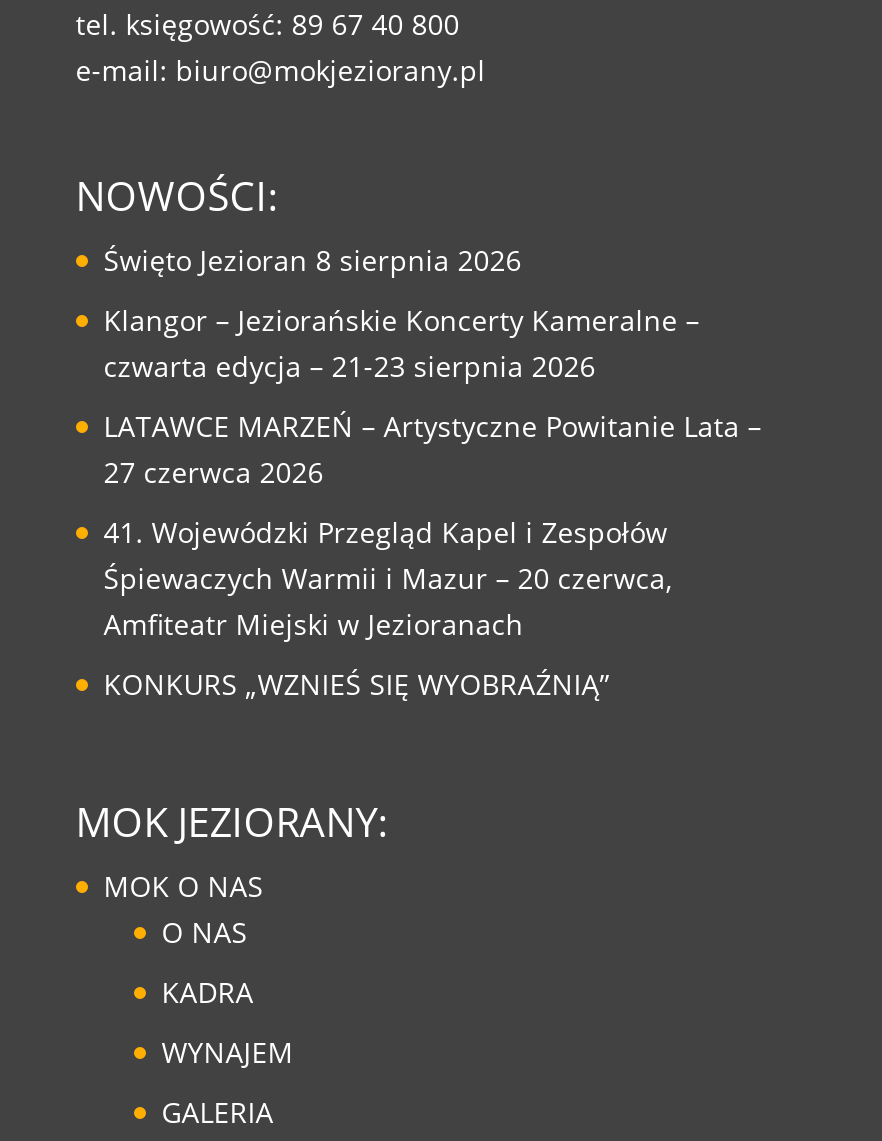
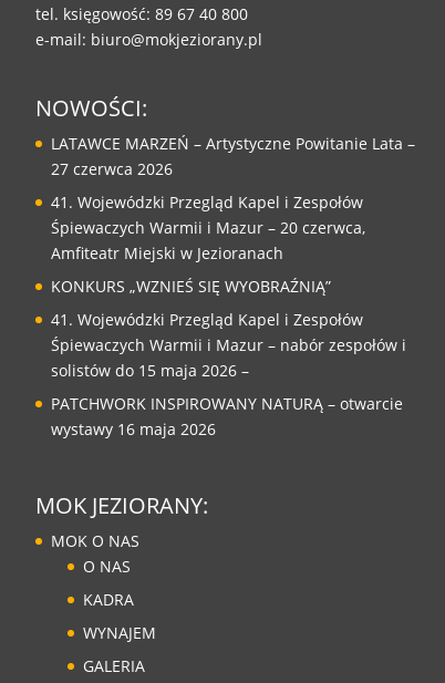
- Święto Jezioran 8 sierpnia 2026
- Klangor – Jeziorańskie Koncerty Kameralne –
- czwarta edycja – 21-23 sierpnia 2026

moved up: LATAWCE MARZEŃ – Artystyczne Powitanie Lata – | 27 czerwca 2026 | 41. Wojewódzki Przegląd Kapel i Zespołów | Śpiewaczych Warmii i Mazur – 20 czerwca, | Amfiteatr Miejski w Jezioranach | KONKURS „WZNIEŚ SIĘ WYOBRAŹNIĄ”

+ 41. Wojewódzki Przegląd Kapel i Zespołów
+ Śpiewaczych Warmii i Mazur – nabór zespołów i
+ solistów do 15 maja 2026 –
+ PATCHWORK INSPIROWANY NATURĄ – otwarcie
+ wystawy 16 maja 2026
